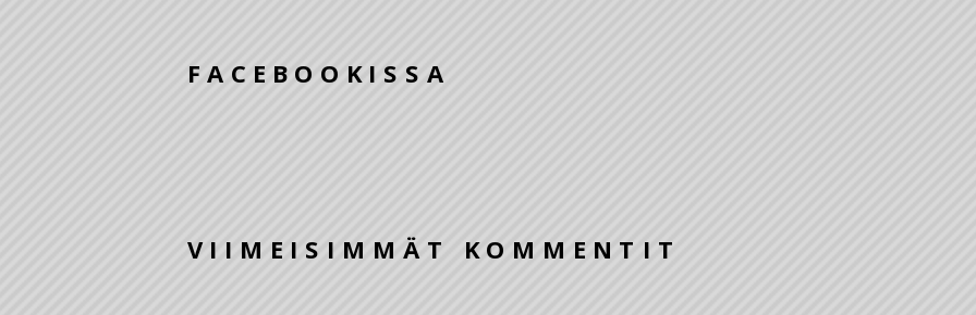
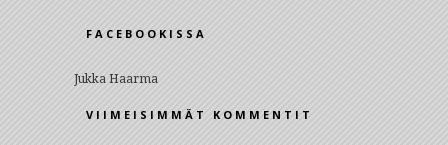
+ Jukka Haarma
